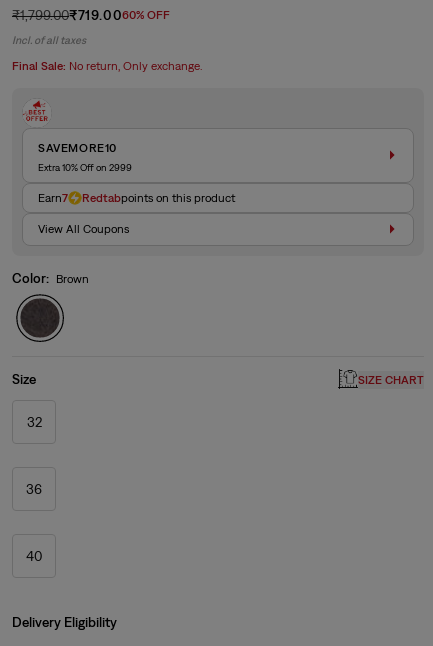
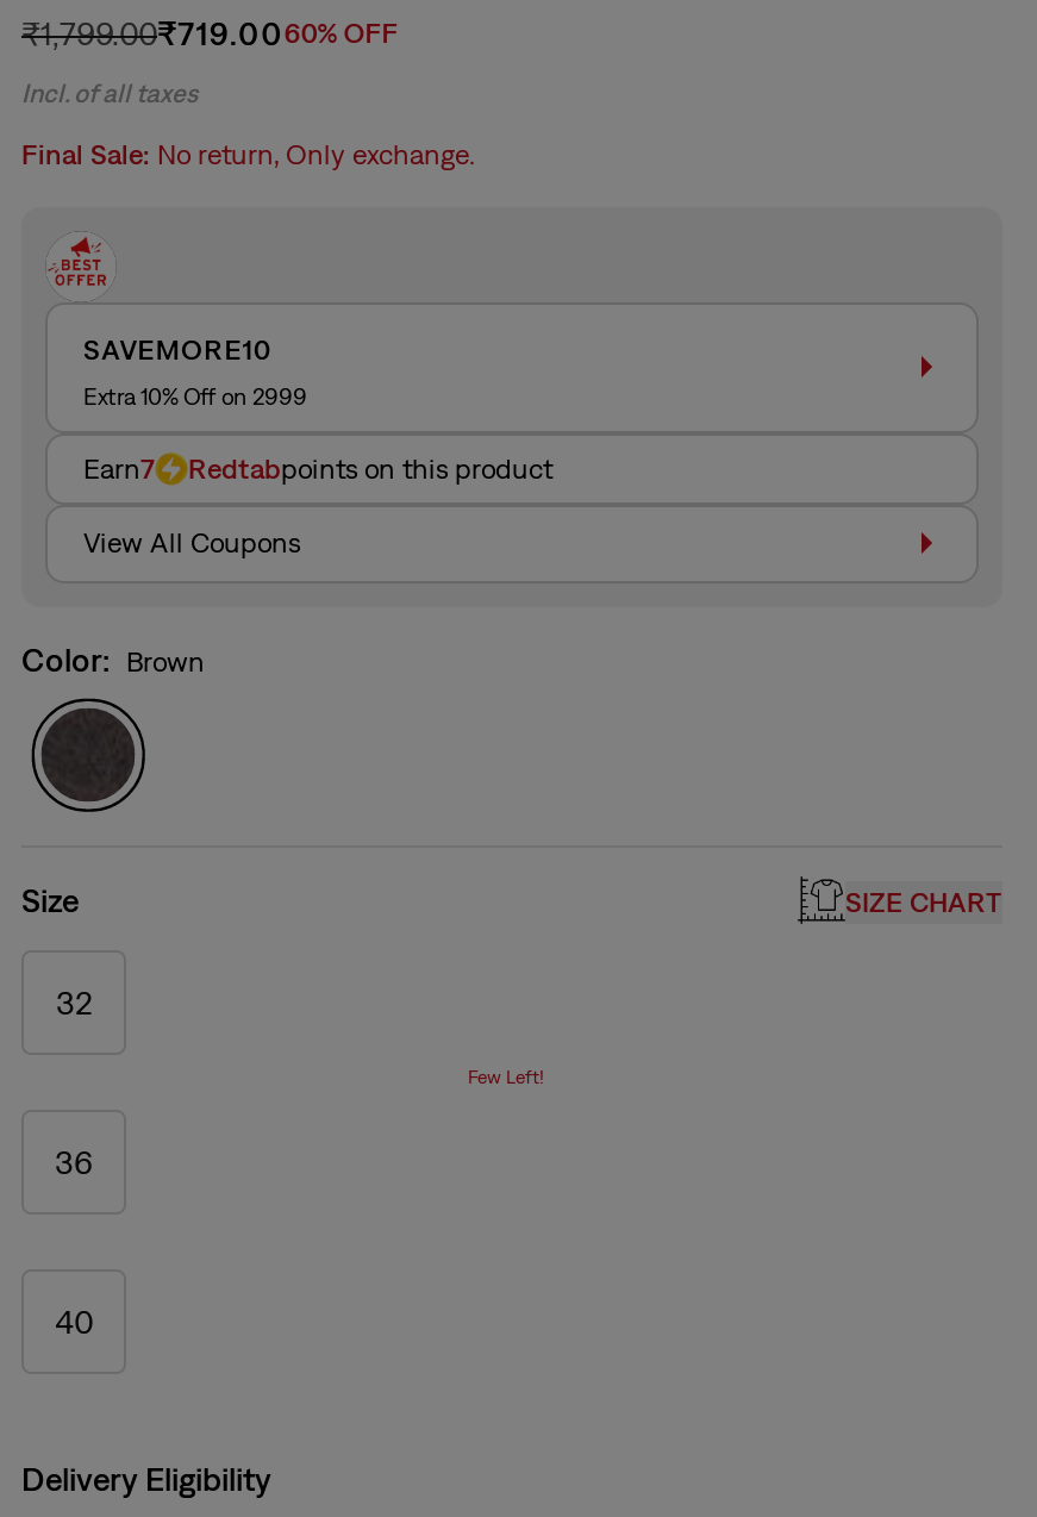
+ Few Left!
